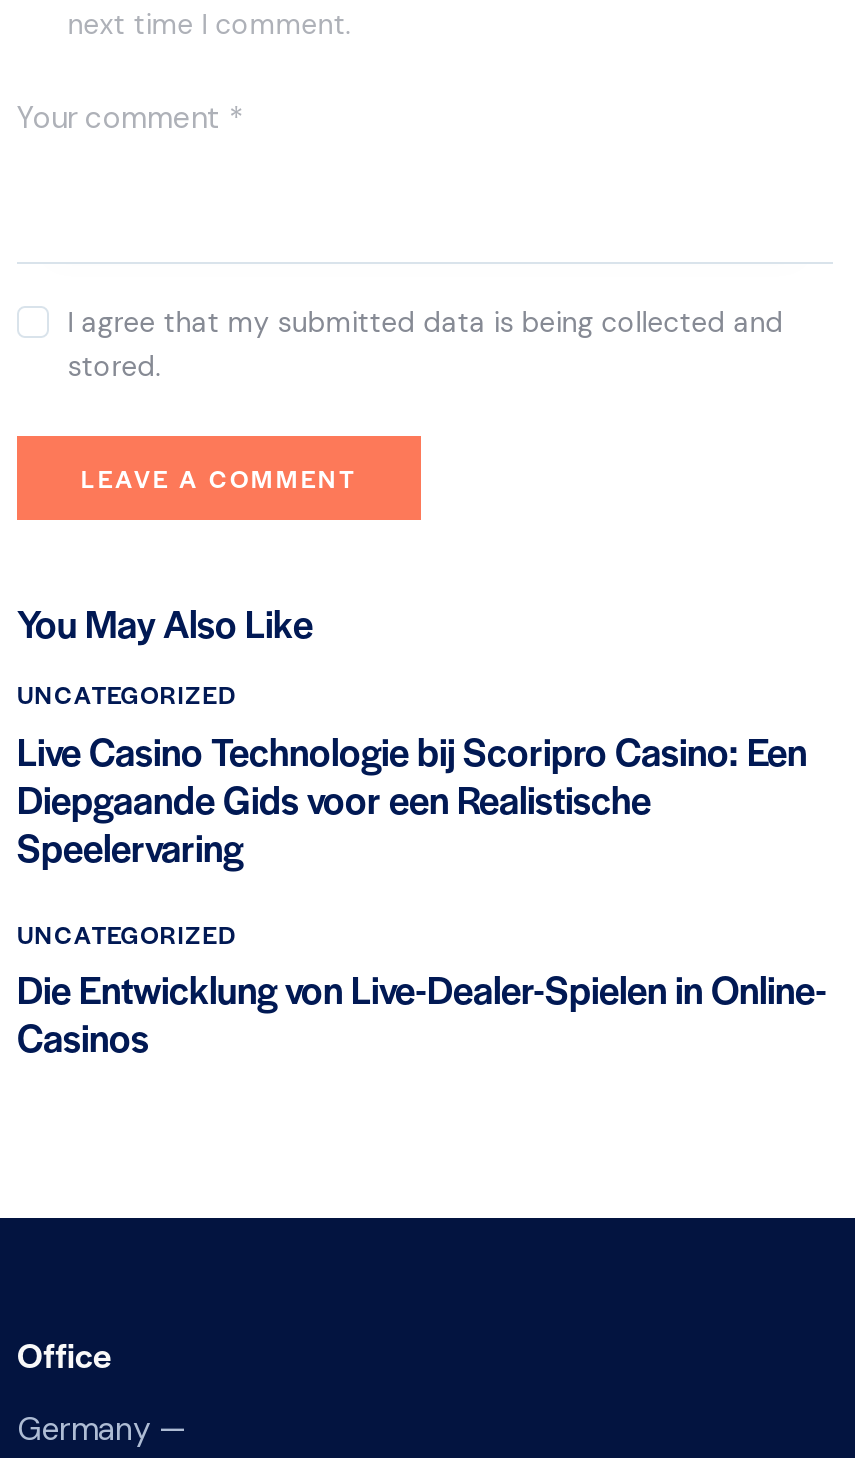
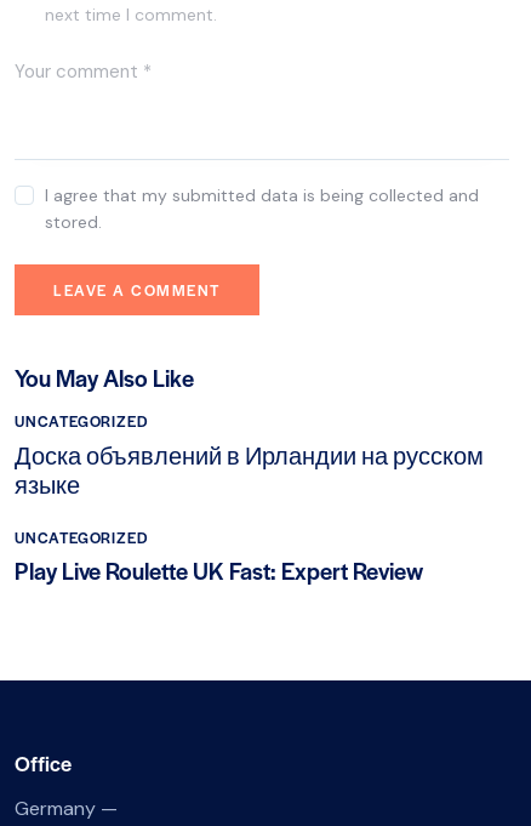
- Live Casino Technologie bij Scoripro Casino: Een
- Diepgaande Gids voor een Realistische
- Speelervaring
+ Доска объявлений в Ирландии на русском
+ языке

- Die Entwicklung von Live-Dealer-Spielen in Online-
- Casinos
+ Play Live Roulette UK Fast: Expert Review
